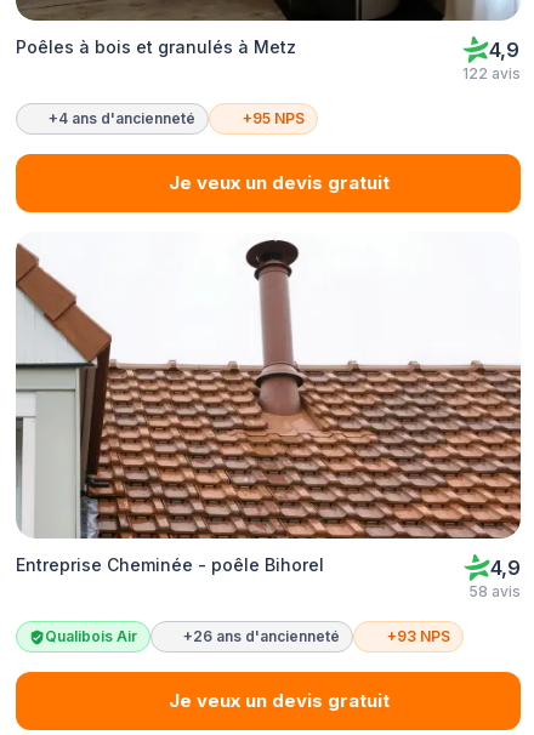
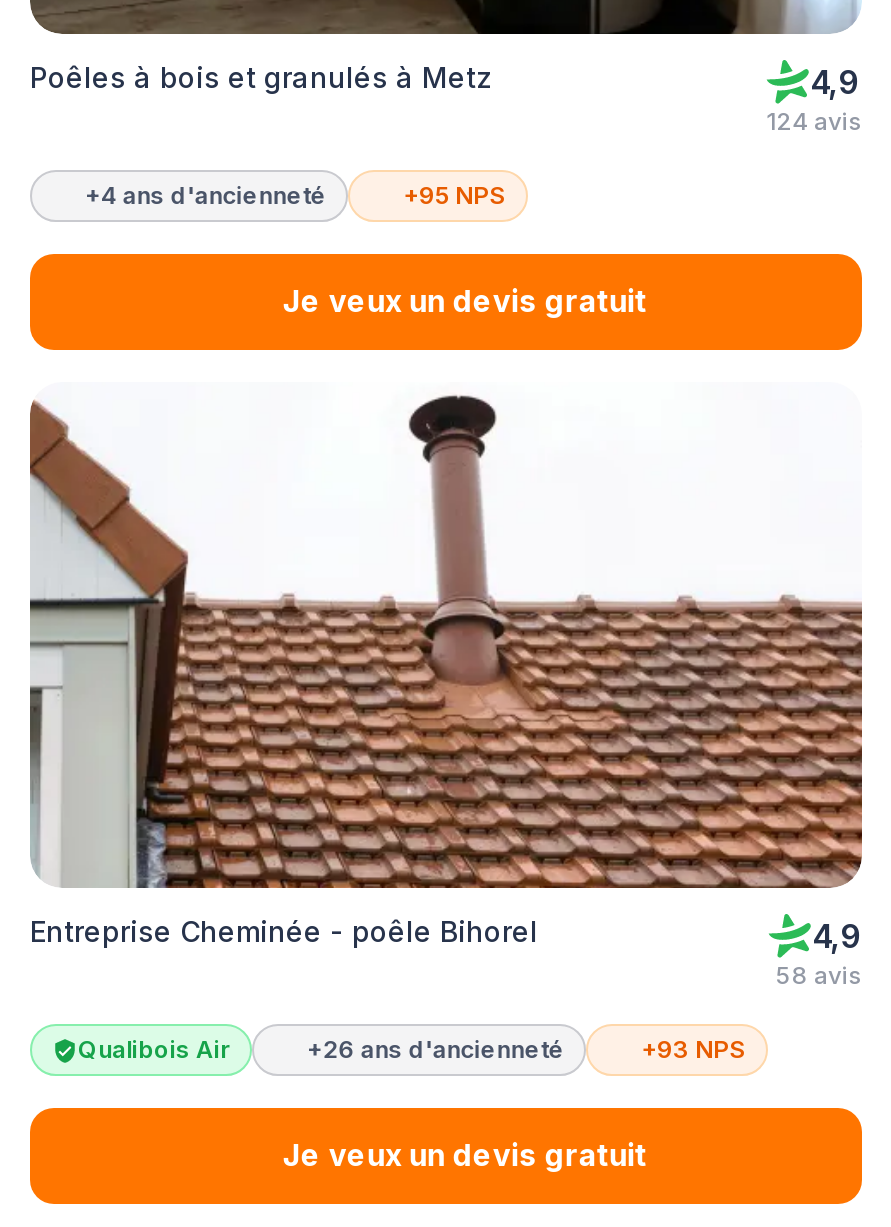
- 122 avis
+ 124 avis
